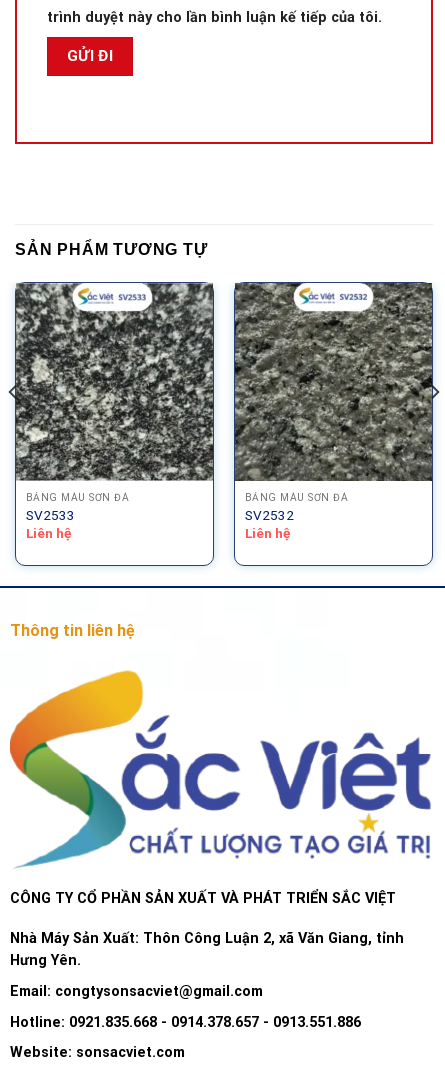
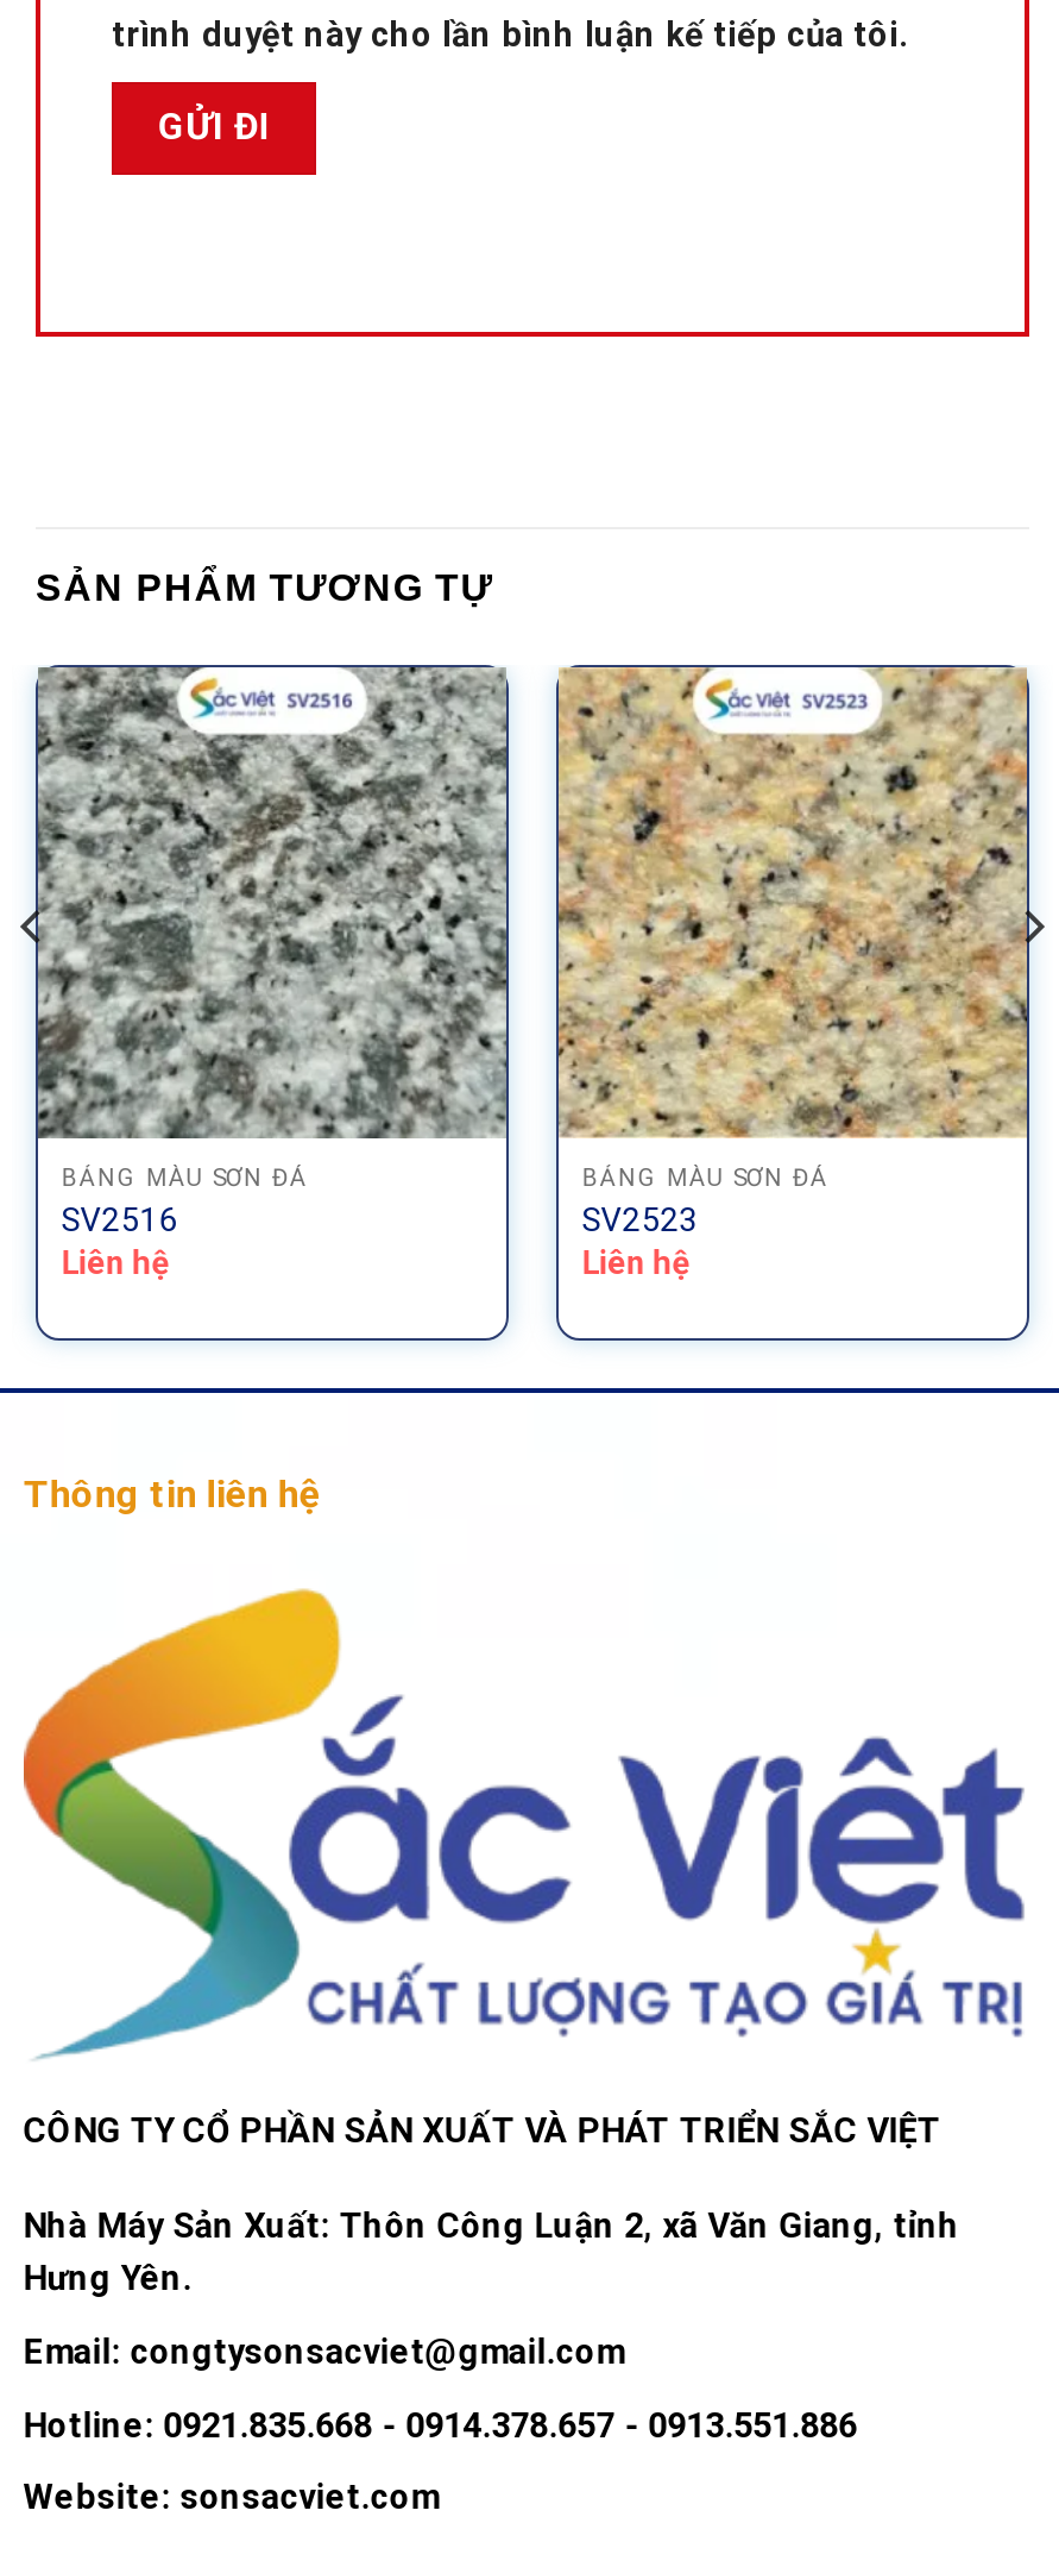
- [image]
- SV2533
+ [image]
+ SV2516

- [image]
- SV2532
+ [image]
+ SV2523
